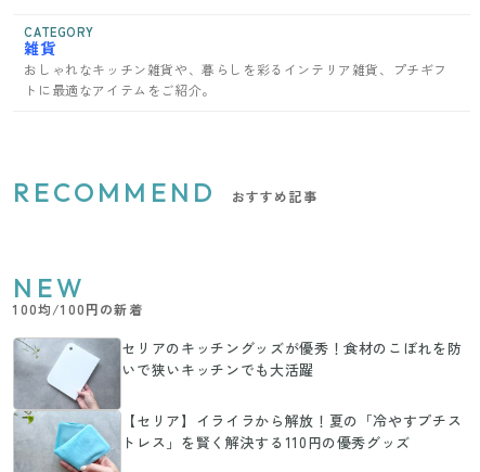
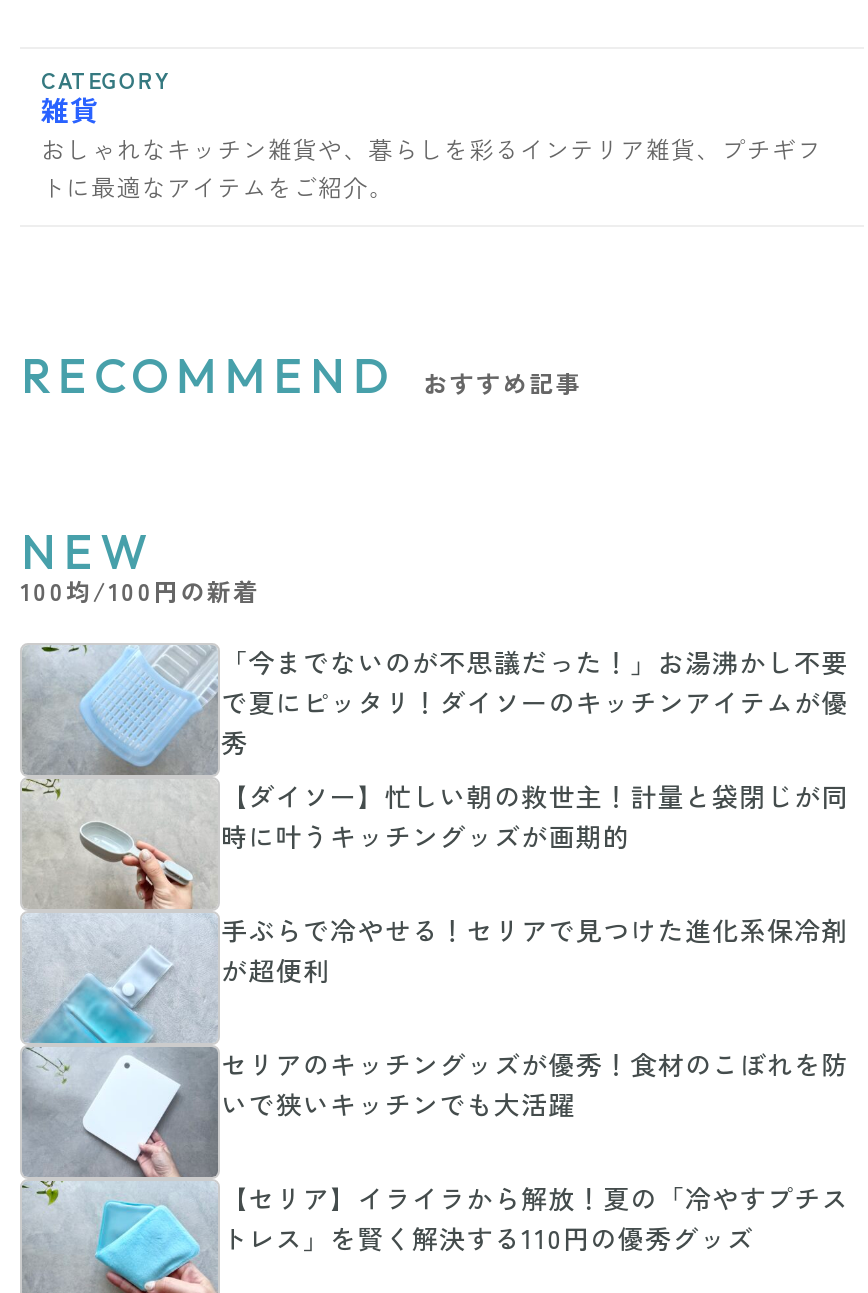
+ [image]
+ 「今までないのが不思議だった！」お湯沸かし不要
+ で夏にピッタリ！ダイソーのキッチンアイテムが優
+ 秀
+ 【ダイソー】忙しい朝の救世主！計量と袋閉じが同
+ 時に叶うキッチングッズが画期的
+ 手ぶらで冷やせる！セリアで見つけた進化系保冷剤
+ が超便利
